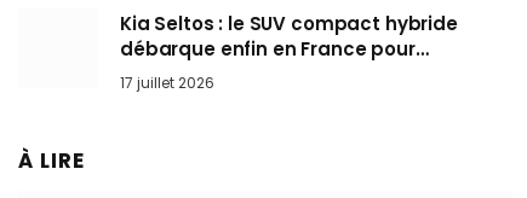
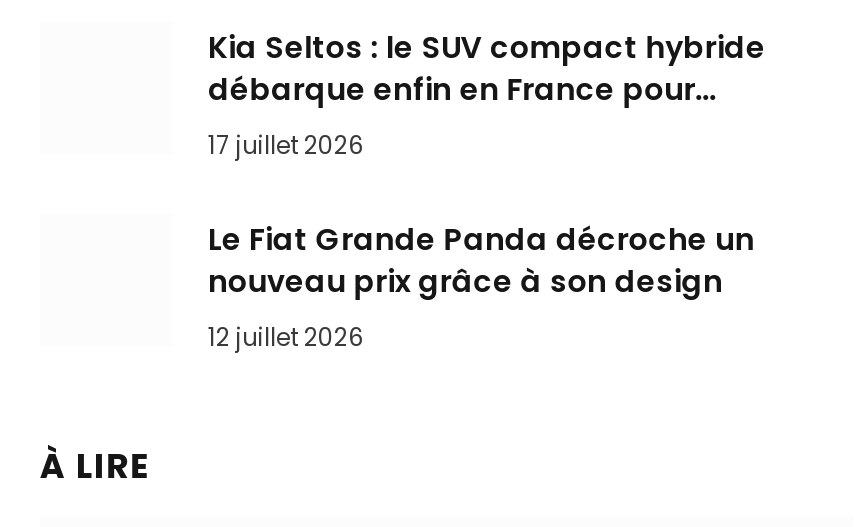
+ Le Fiat Grande Panda décroche un
+ nouveau prix grâce à son design
+ 12 juillet 2026
